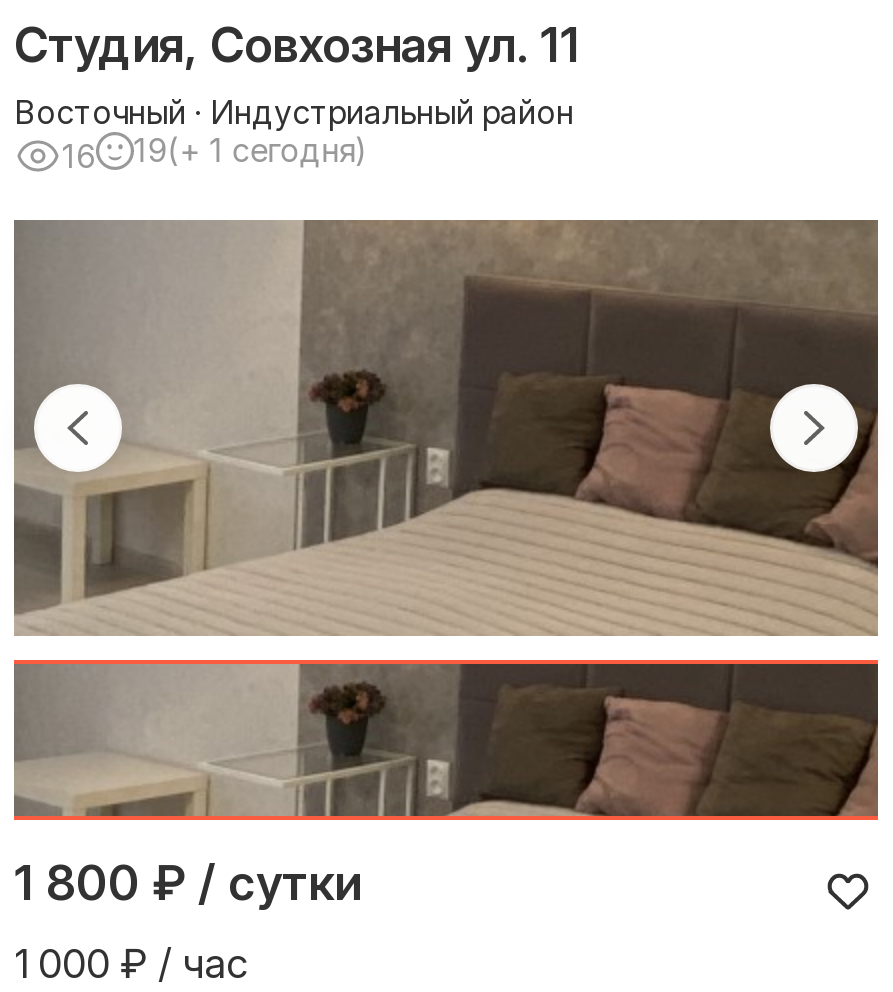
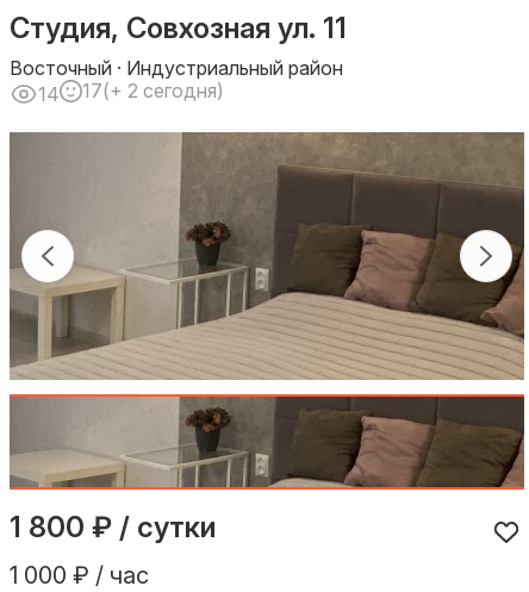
- 16
+ 14

- 19(+ 1 сегодня)
+ 17(+ 2 сегодня)
